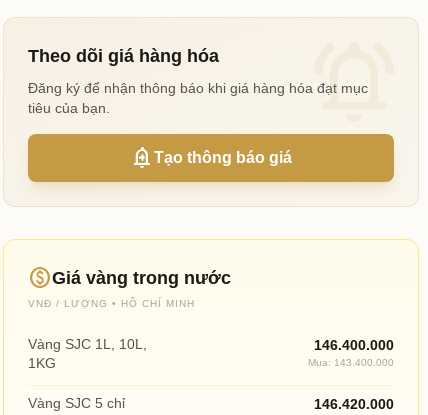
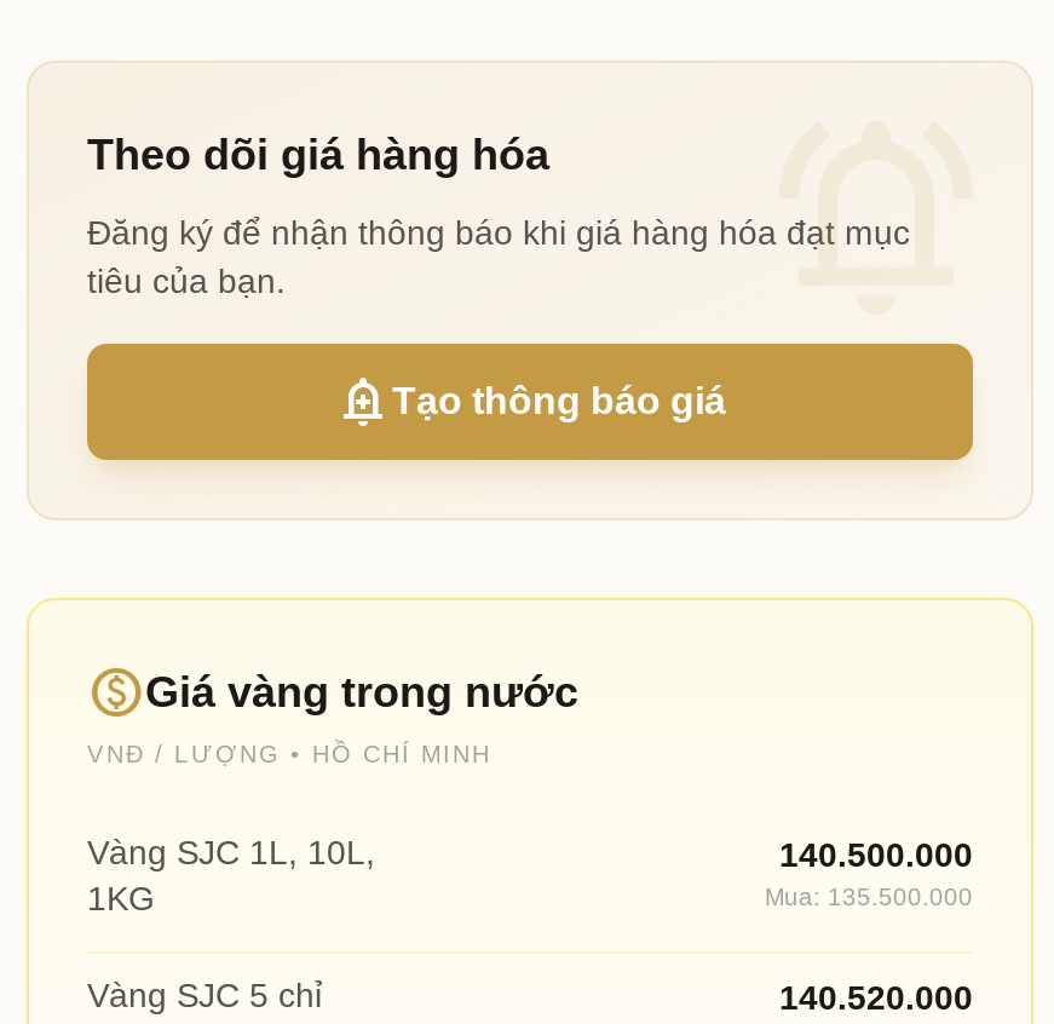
- 146.400.000
+ 140.500.000

- Mua: 143.400.000
+ Mua: 135.500.000

- 146.420.000
+ 140.520.000
